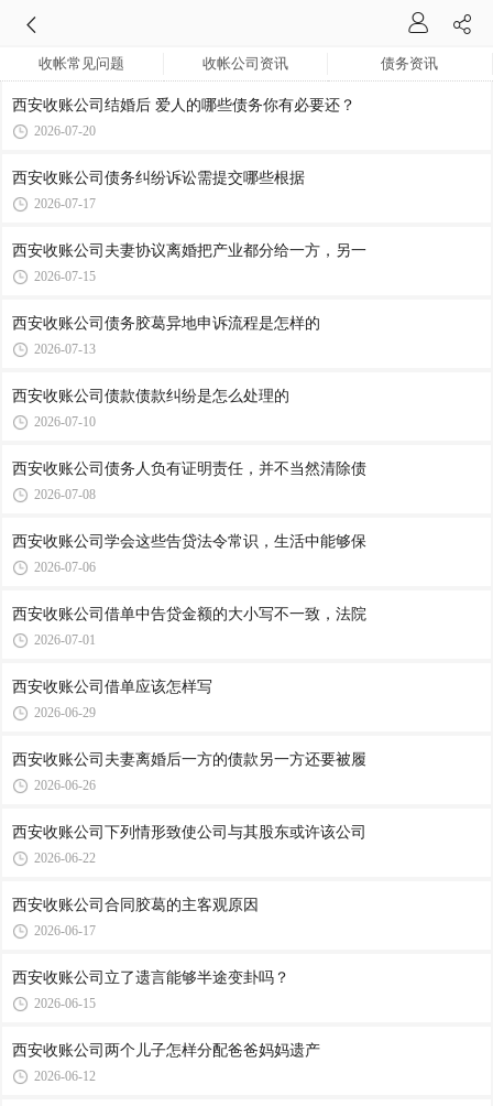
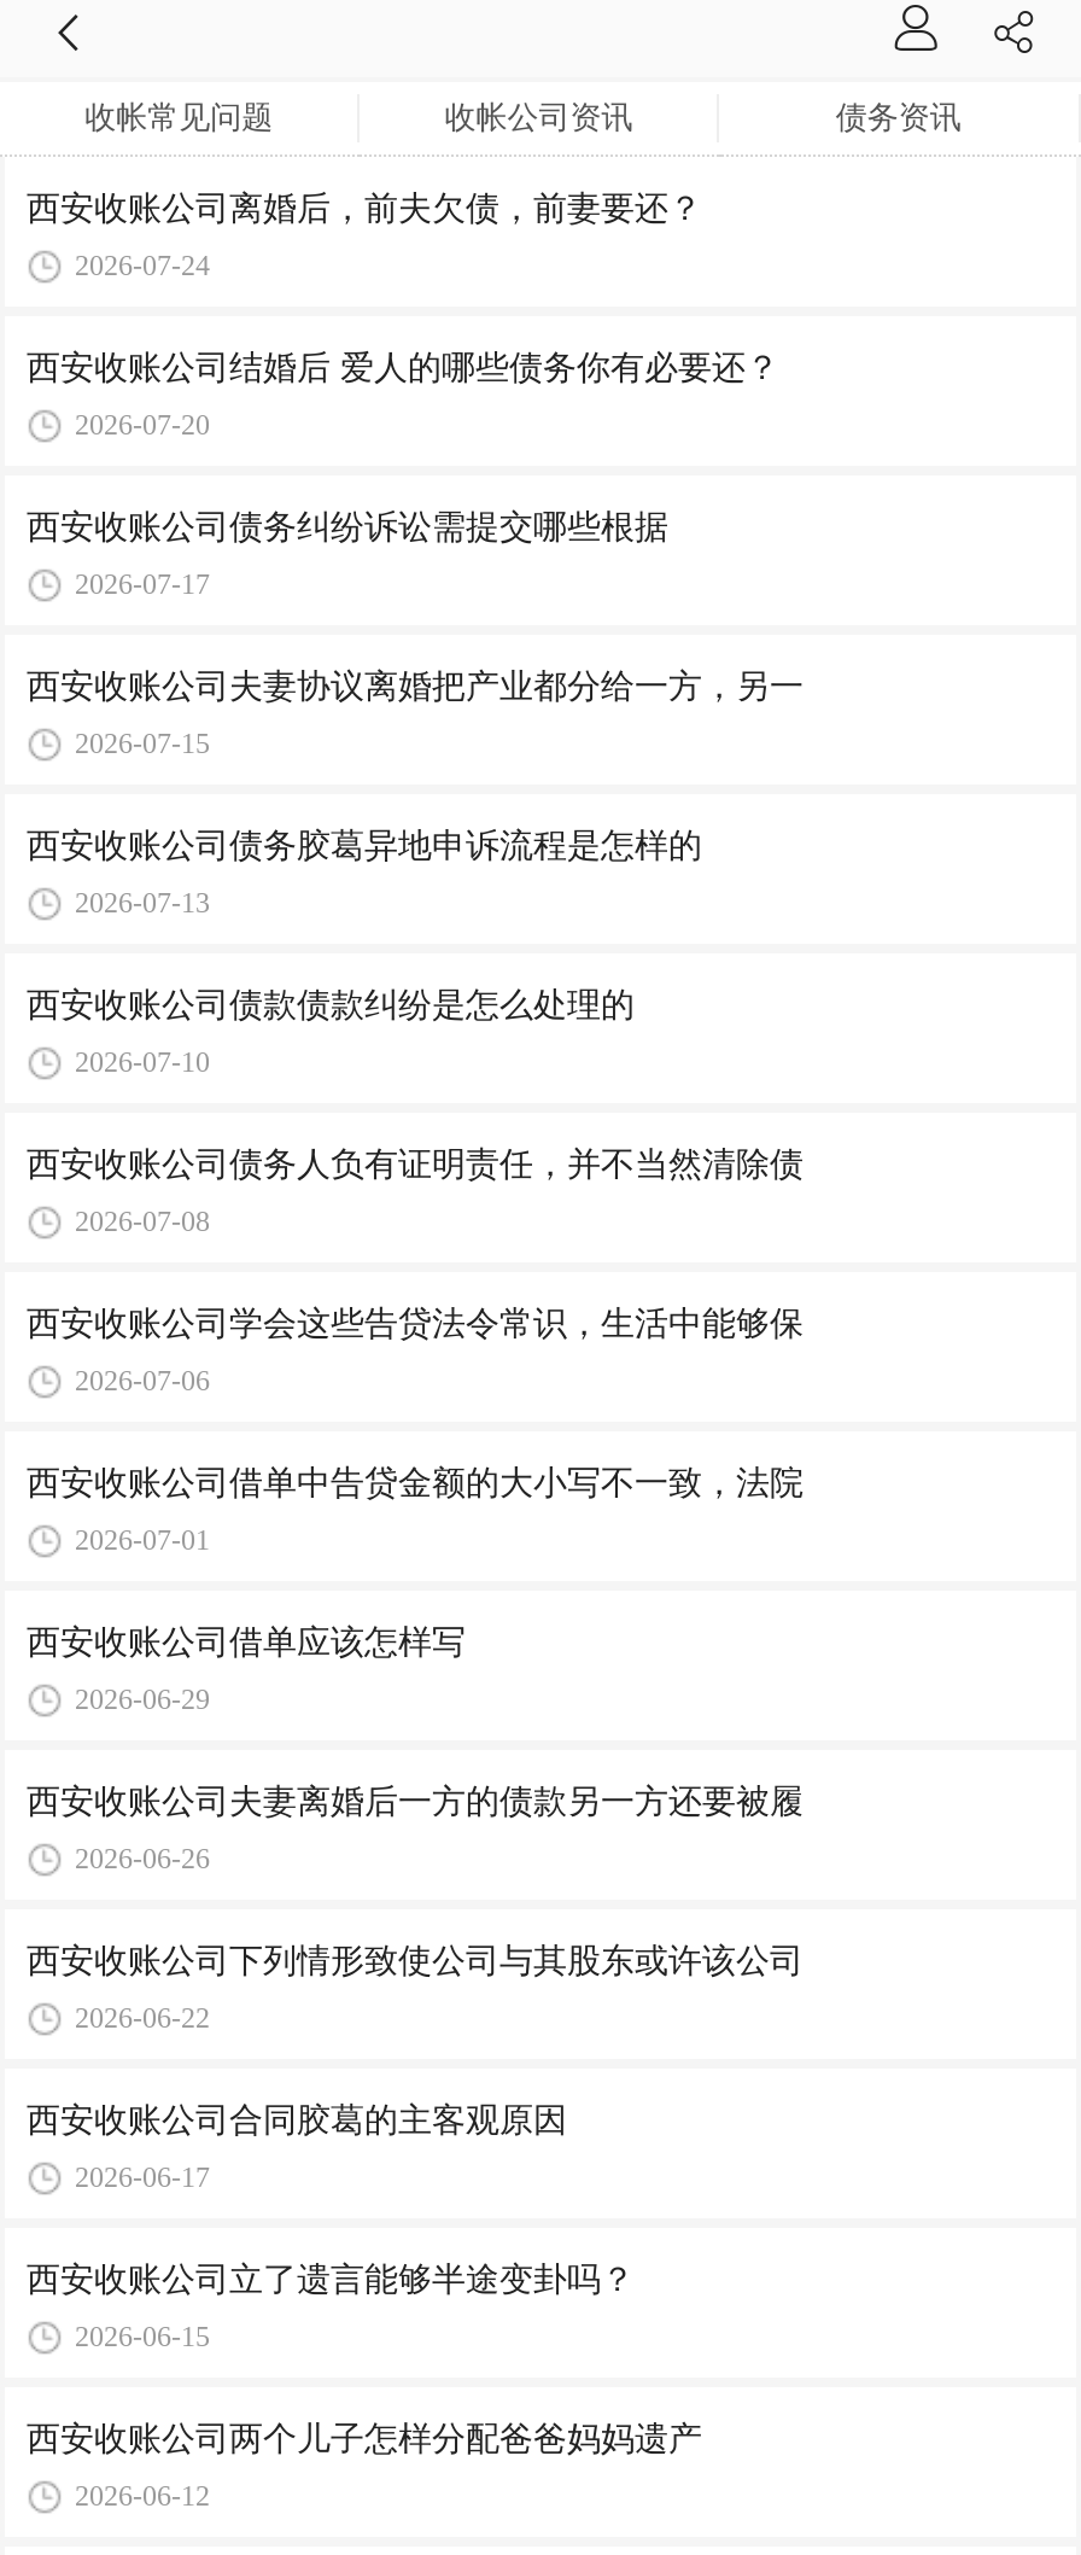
+ 西安收账公司离婚后，前夫欠债，前妻要还？
+ 2026-07-24
